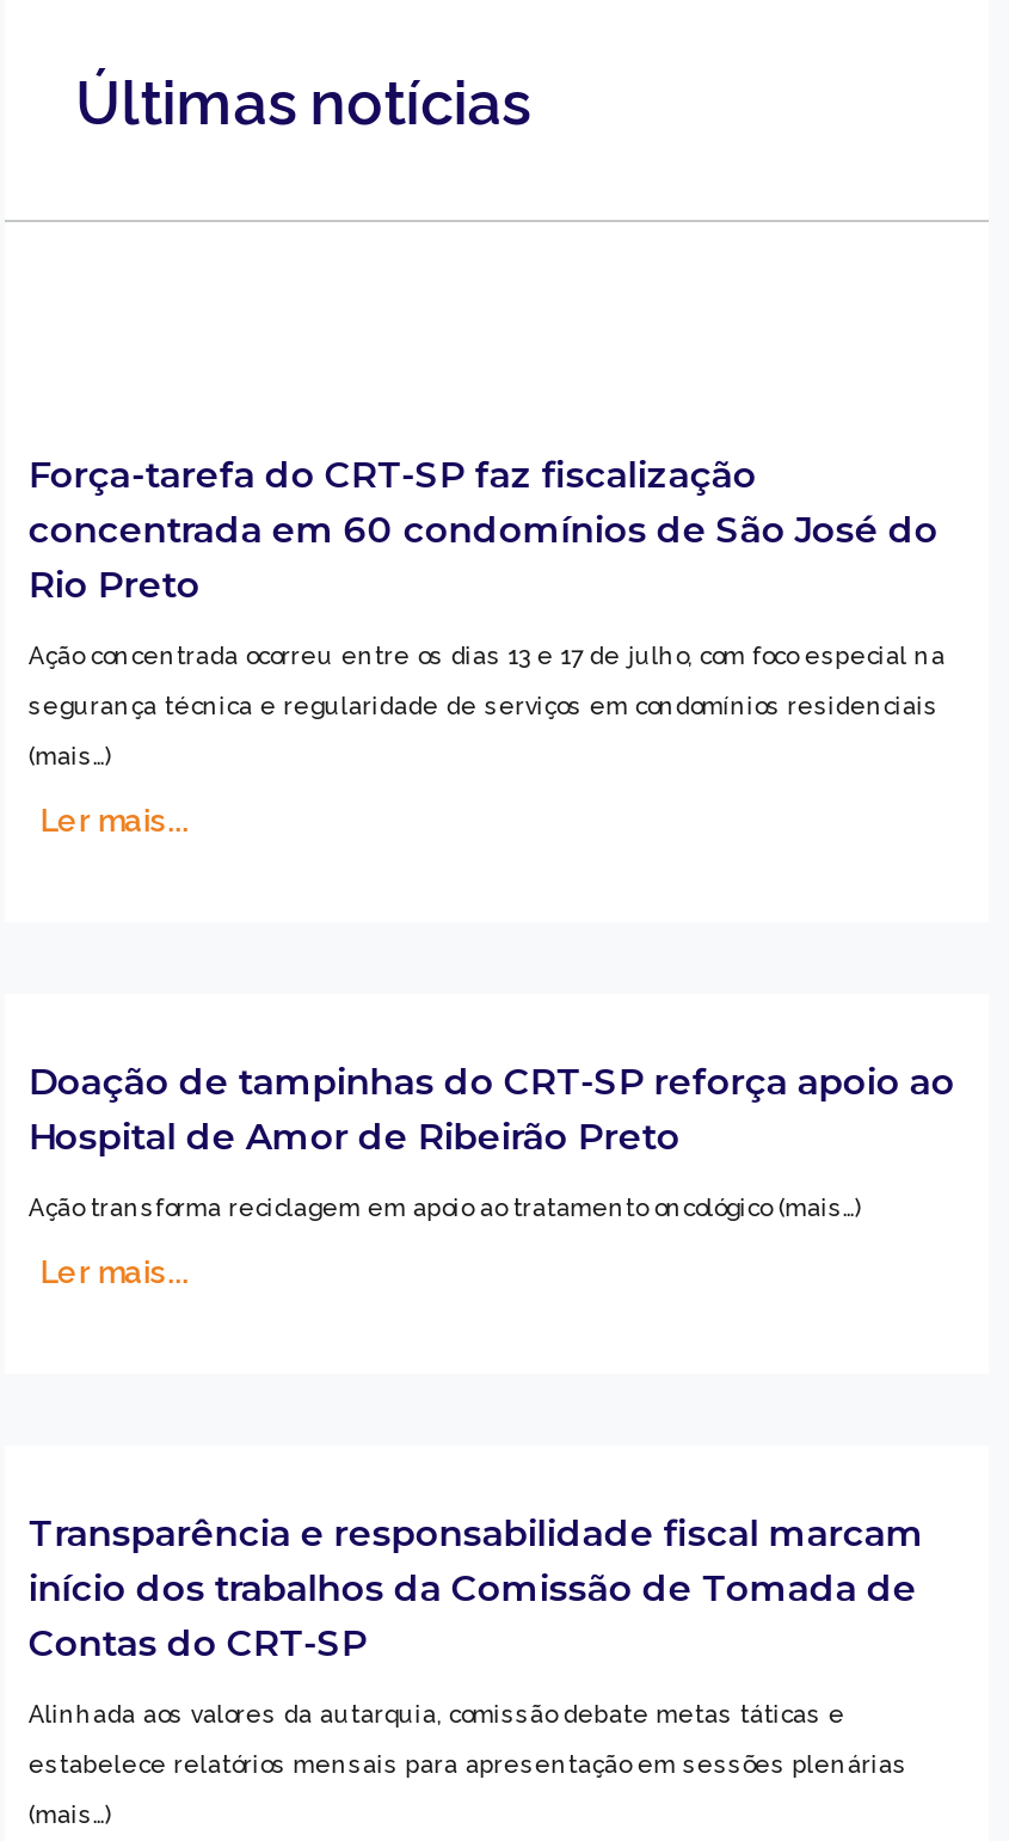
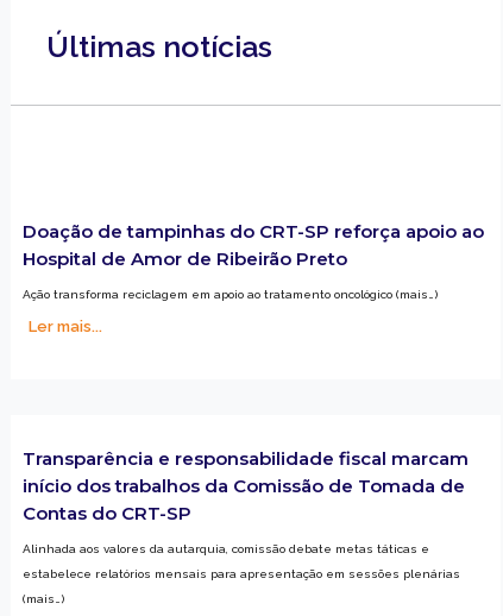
- Força-tarefa do CRT-SP faz fiscalização
- concentrada em 60 condomínios de São José do
- Rio Preto
- Ação concentrada ocorreu entre os dias 13 e 17 de julho, com foco especial na
- segurança técnica e regularidade de serviços em condomínios residenciais
- (mais…)
- Ler mais...
